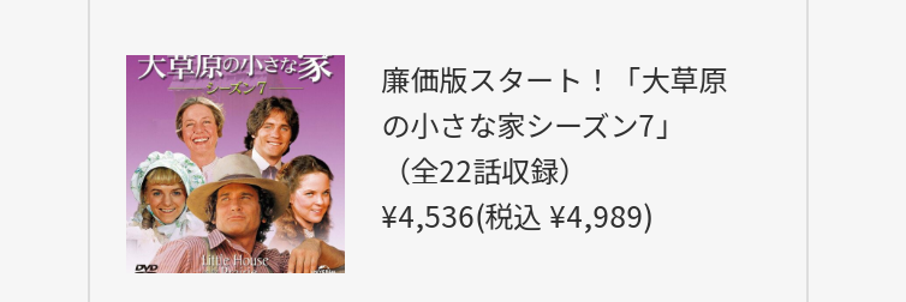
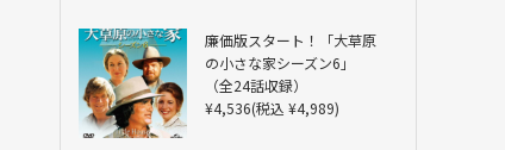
- [image]
- の小さな家シーズン7」
+ [image]
+ の小さな家シーズン6」

- （全22話収録）
+ （全24話収録）
